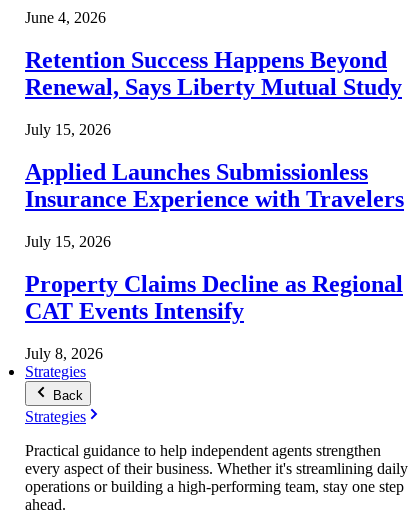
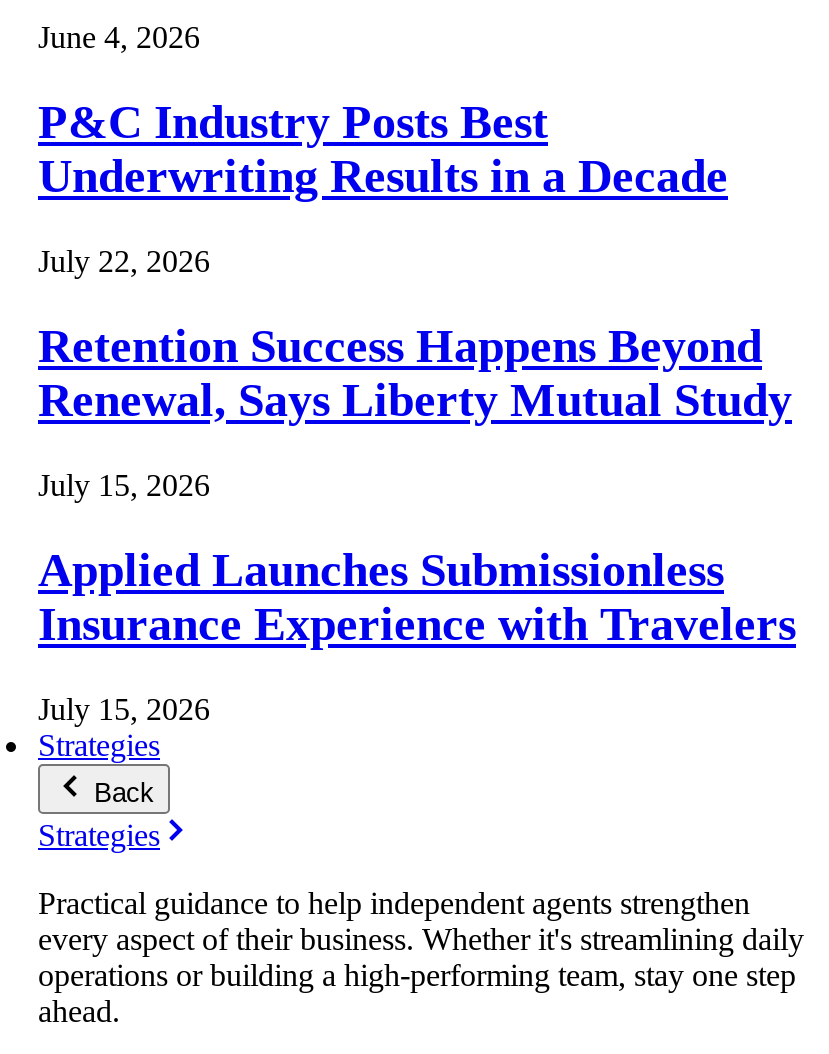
+ P&C Industry Posts Best
+ Underwriting Results in a Decade
+ July 22, 2026

moved down: Retention Success Happens Beyond | Renewal, Says Liberty Mutual Study | July 15, 2026 | Applied Launches Submissionless | Insurance Experience with Travelers | July 15, 2026

- Property Claims Decline as Regional
- CAT Events Intensify
- July 8, 2026
